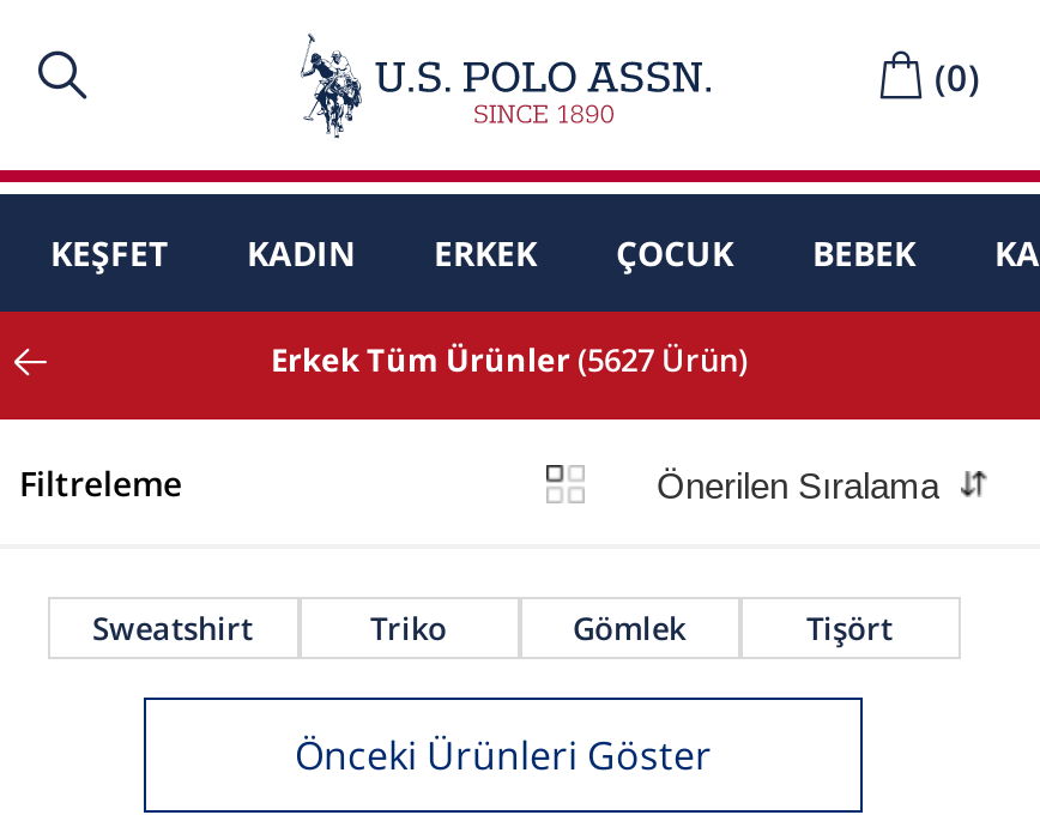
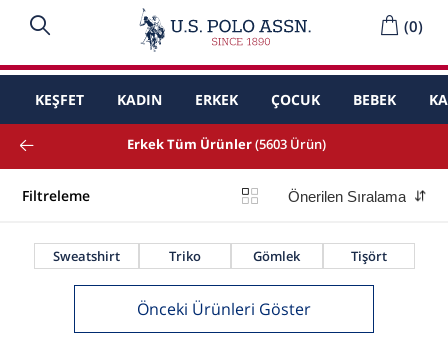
- Erkek Tüm Ürünler (5627 Ürün)
+ Erkek Tüm Ürünler (5603 Ürün)
